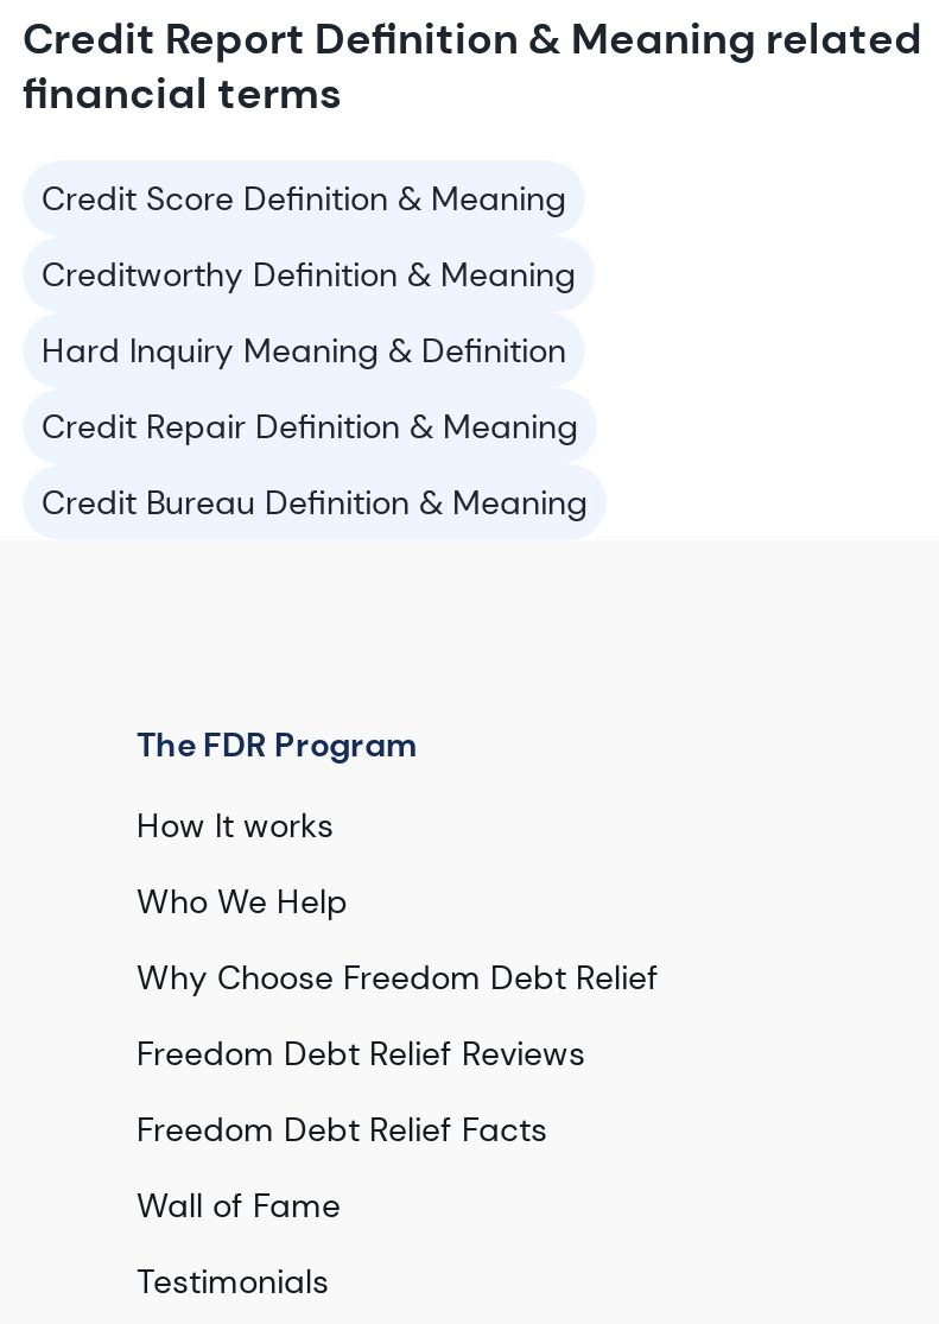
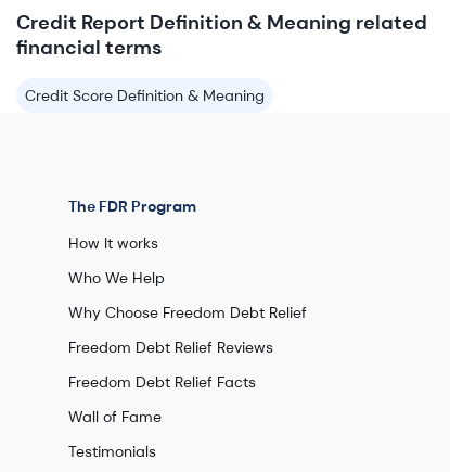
- Creditworthy Definition & Meaning
- Hard Inquiry Meaning & Definition
- Credit Repair Definition & Meaning
- Credit Bureau Definition & Meaning
